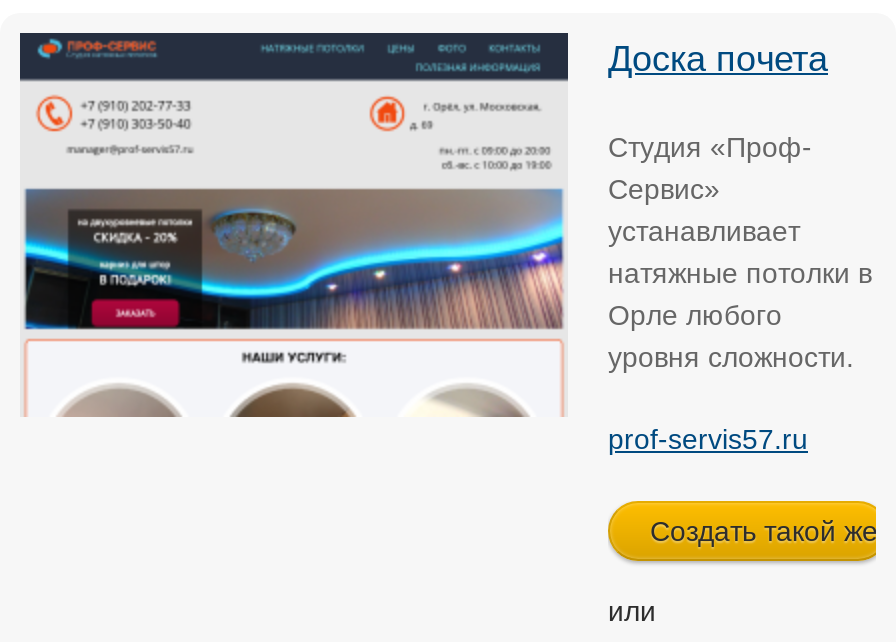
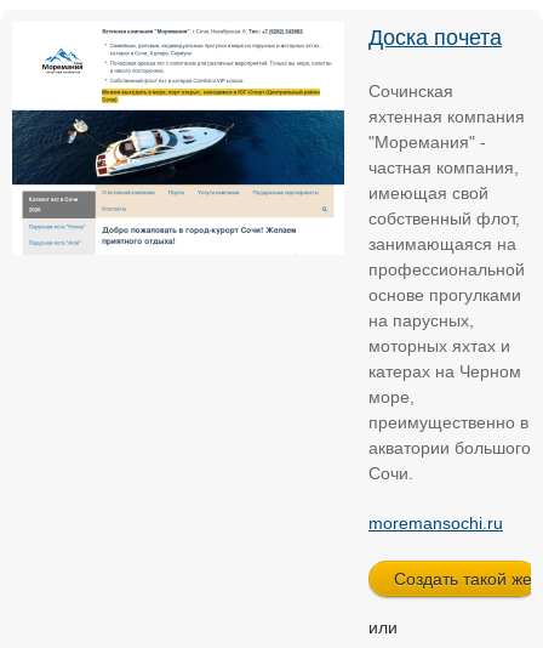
- [image]
- Студия «Проф-
- Сервис»
- устанавливает
- натяжные потолки в
- Орле любого
- уровня сложности.
+ [image]
+ Сочинская
+ яхтенная компания
+ "Моремания" -
+ частная компания,
+ имеющая свой
+ собственный флот,
+ занимающаяся на
+ профессиональной
+ основе прогулками
+ на парусных,
+ моторных яхтах и
+ катерах на Черном
+ море,
+ преимущественно в
+ акватории большого
+ Сочи.

- prof-servis57.ru
+ moremansochi.ru
